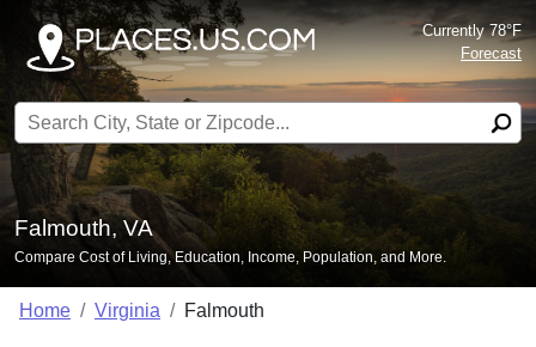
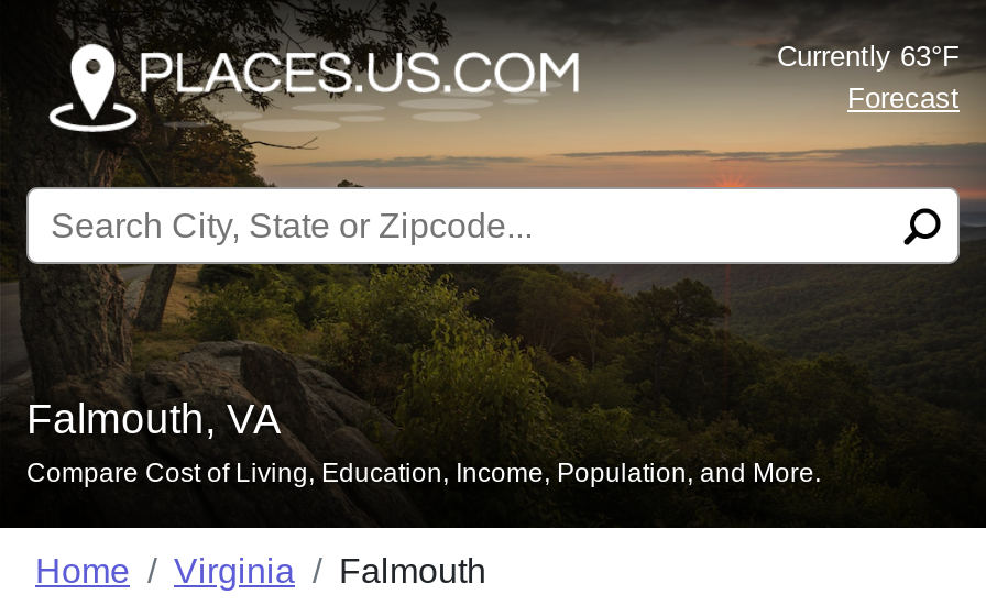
- Currently 78°F
+ Currently 63°F
